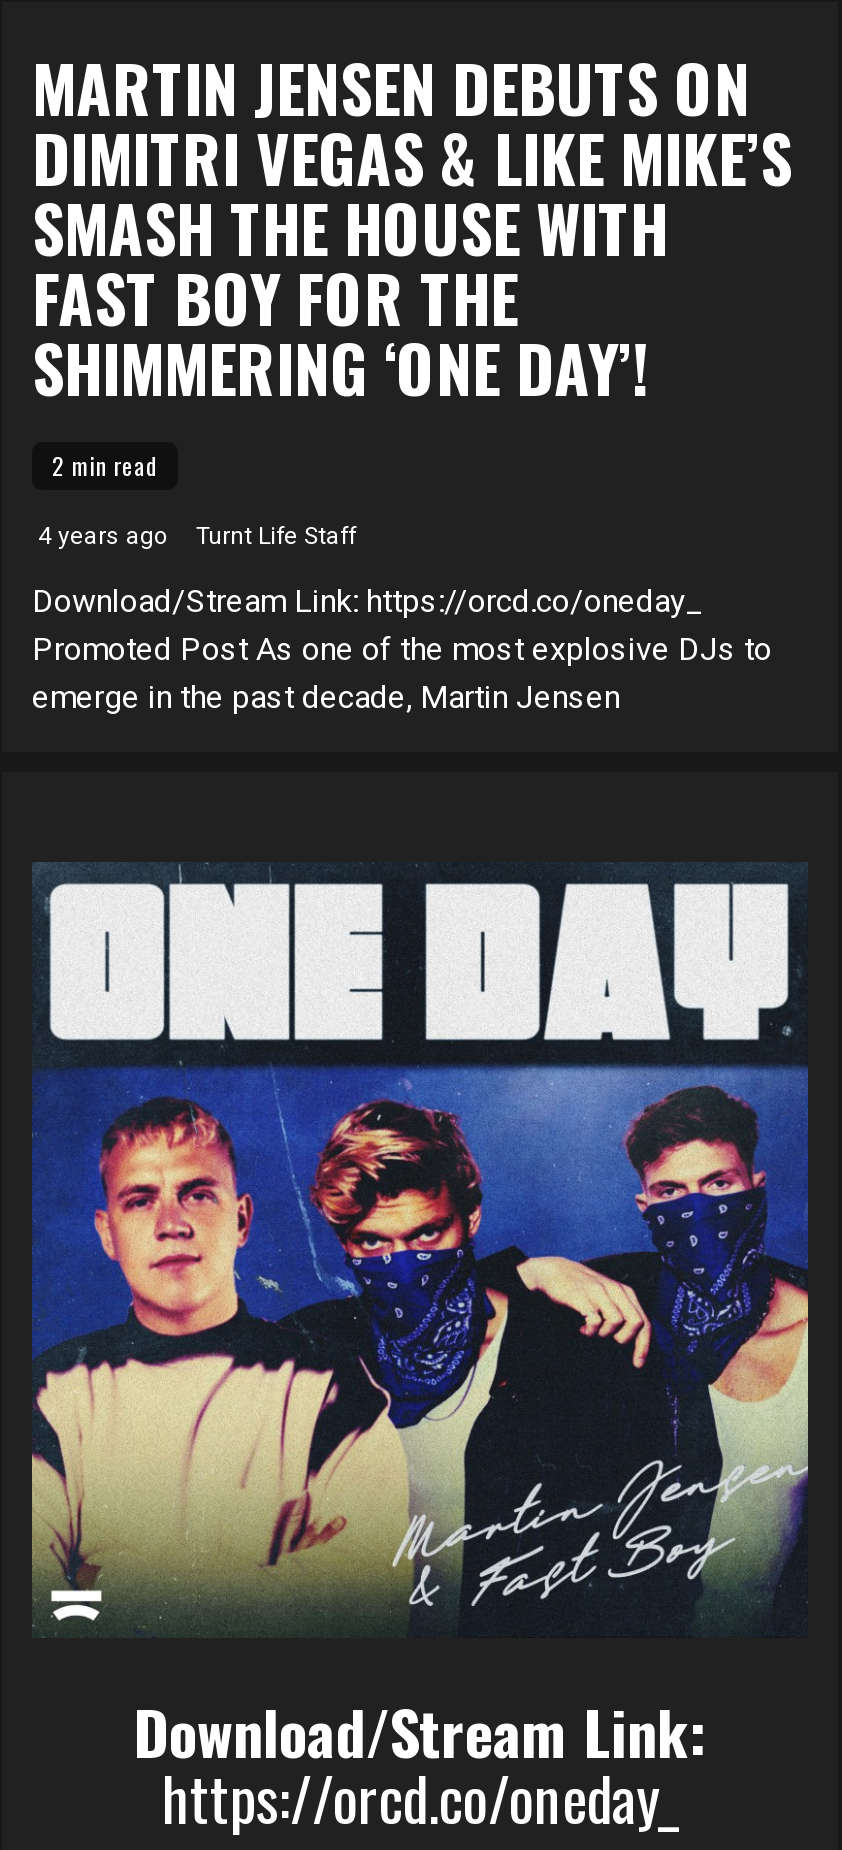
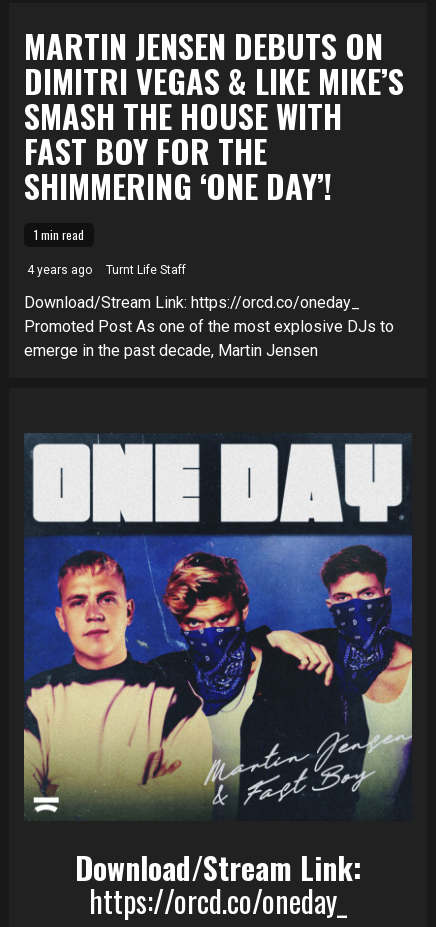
- 2 min read
+ 1 min read
